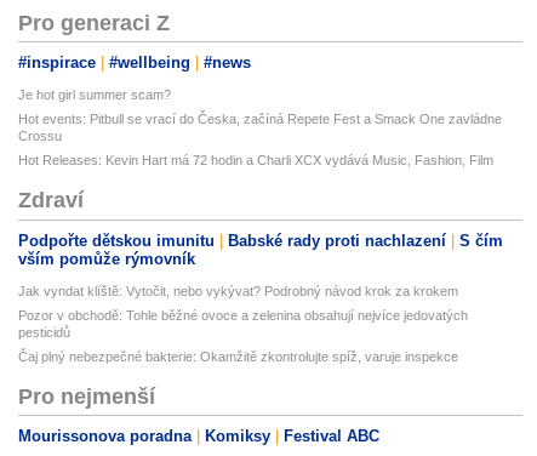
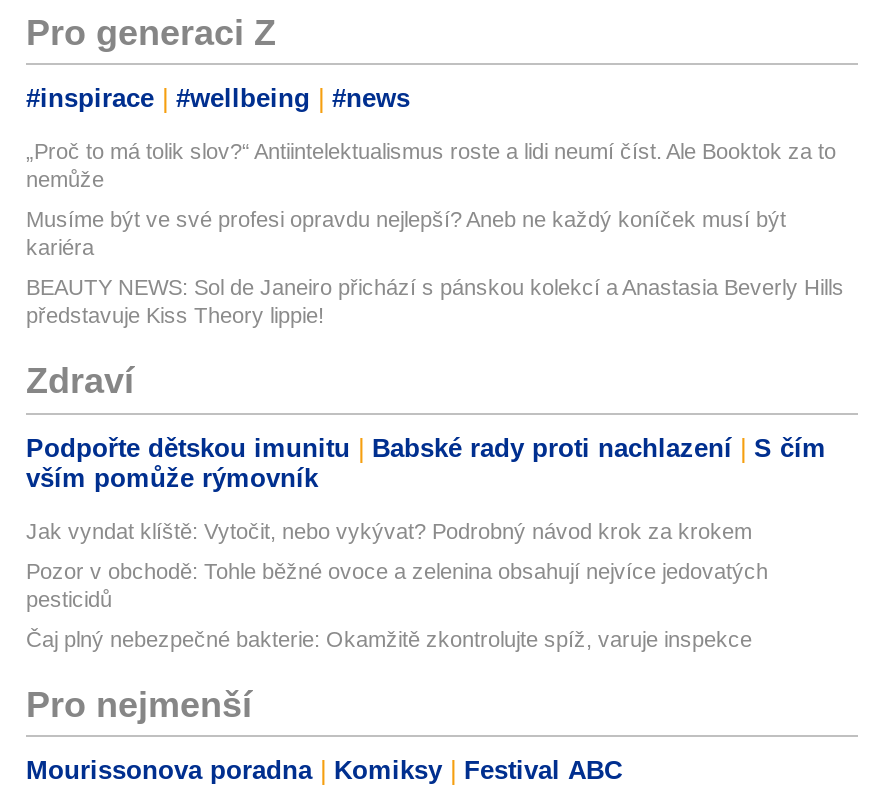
- Je hot girl summer scam?
+ „Proč to má tolik slov?“ Antiintelektualismus roste a lidi neumí číst. Ale Booktok za to
+ nemůže

- Hot events: Pitbull se vrací do Česka, začíná Repete Fest a Smack One zavládne
- Crossu
+ Musíme být ve své profesi opravdu nejlepší? Aneb ne každý koníček musí být
+ kariéra

- Hot Releases: Kevin Hart má 72 hodin a Charli XCX vydává Music, Fashion, Film
+ BEAUTY NEWS: Sol de Janeiro přichází s pánskou kolekcí a Anastasia Beverly Hills
+ představuje Kiss Theory lippie!
